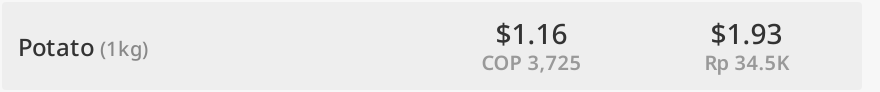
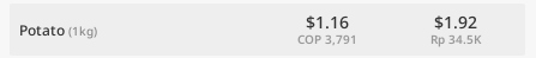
- $1.93
+ $1.92

- COP 3,725
+ COP 3,791
